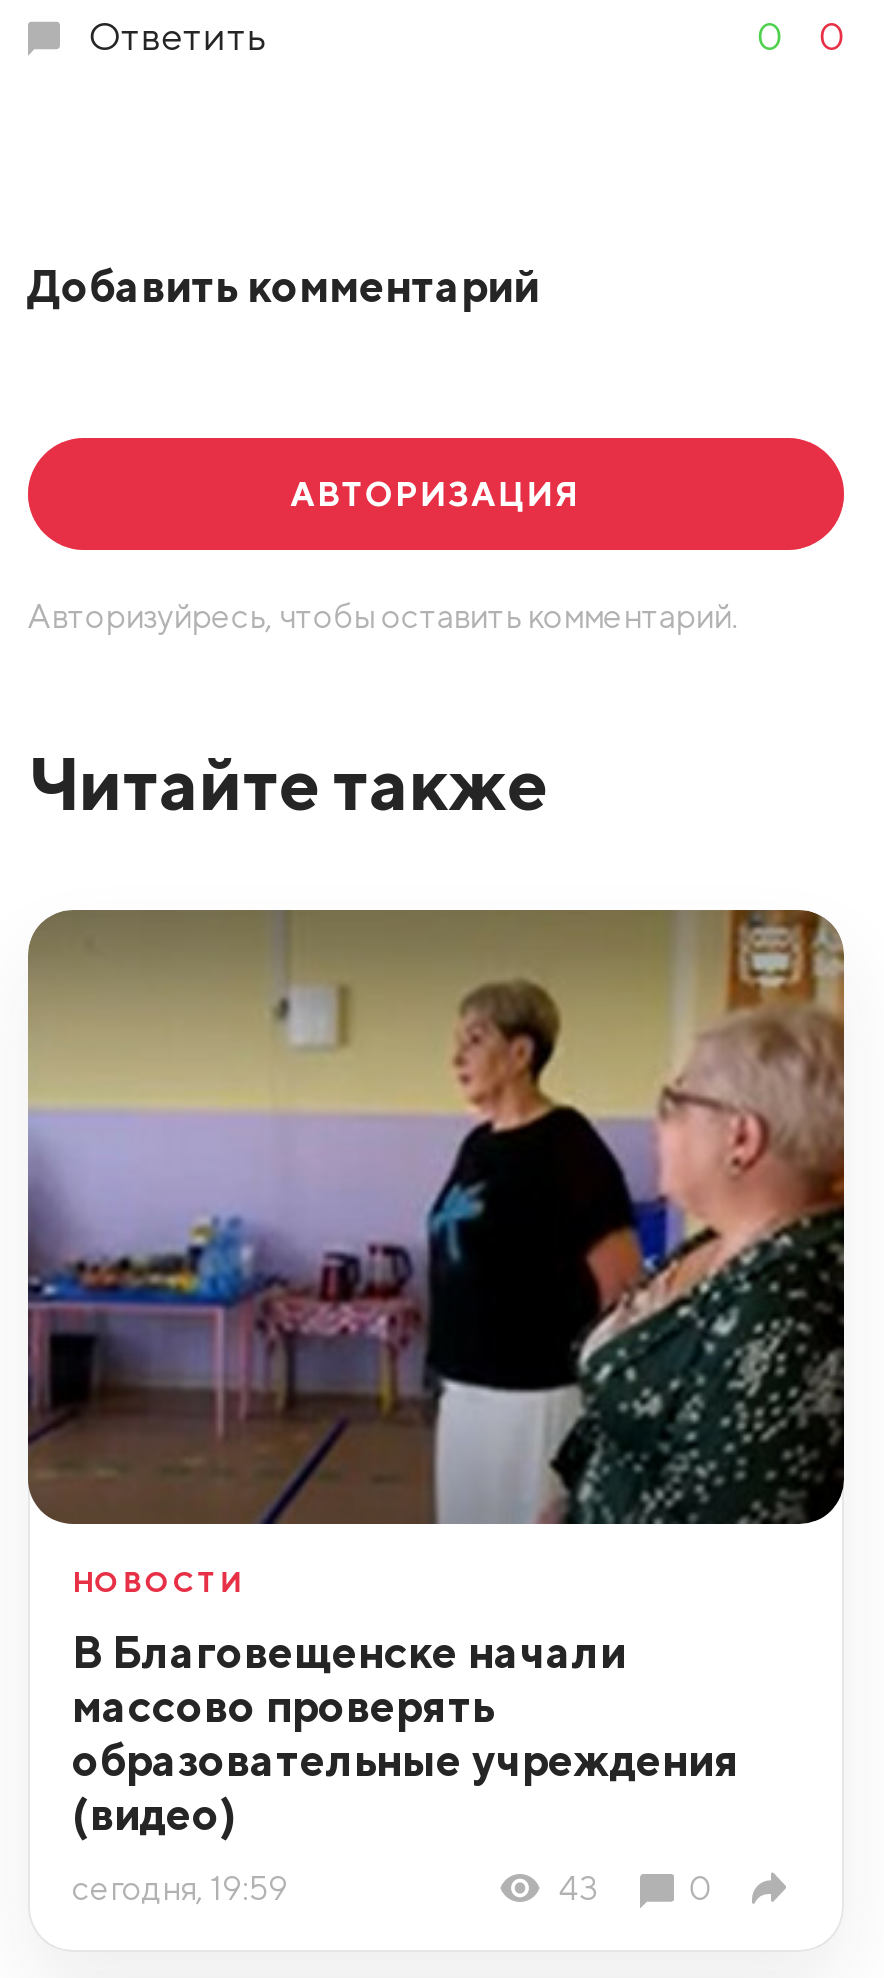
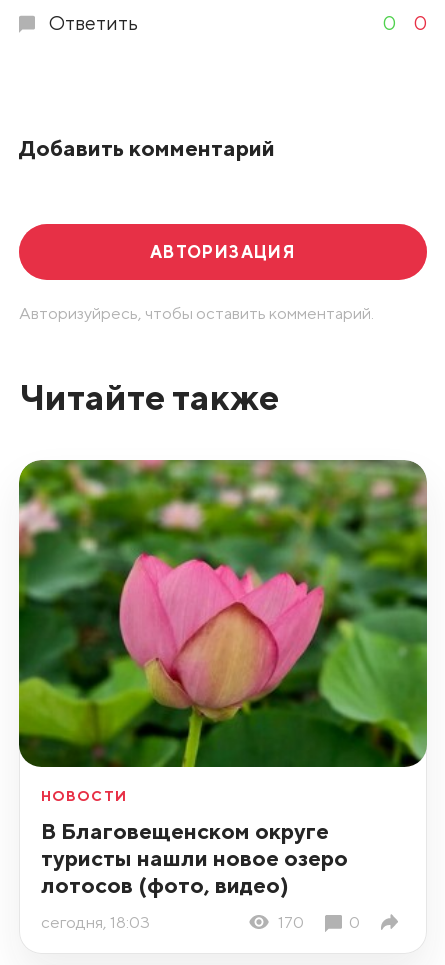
- [image]
+ [image]

- В Благовещенске начали
- массово проверять
- образовательные учреждения
- (видео)
+ В Благовещенском округе
+ туристы нашли новое озеро
+ лотосов (фото, видео)

- сегодня, 19:59
- 43
+ сегодня, 18:03
+ 170
